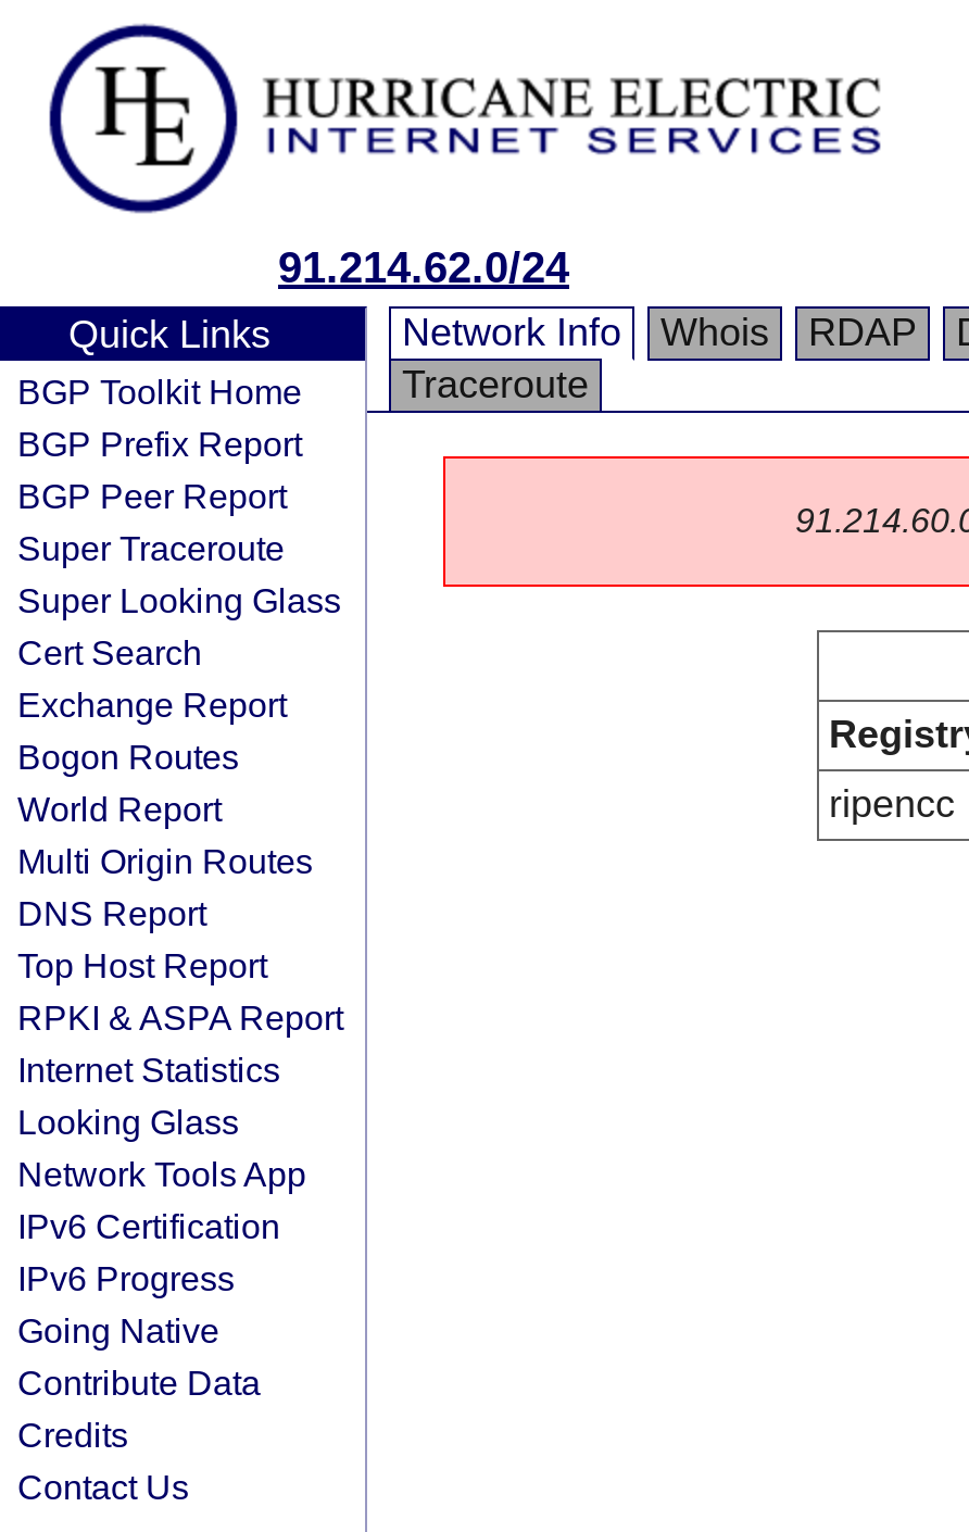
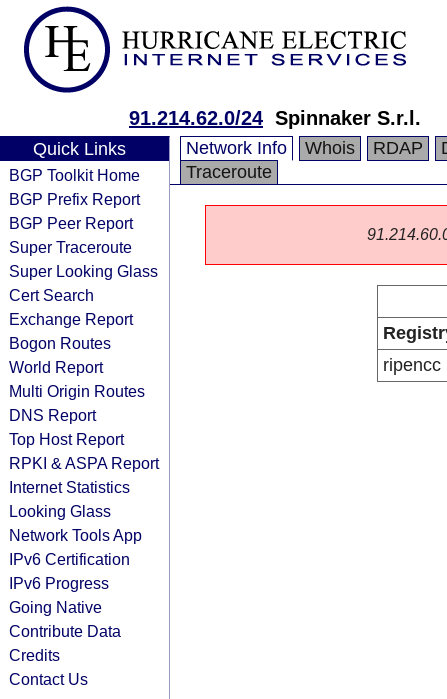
- 91.214.62.0/24
+ 91.214.62.0/24 Spinnaker S.r.l.
